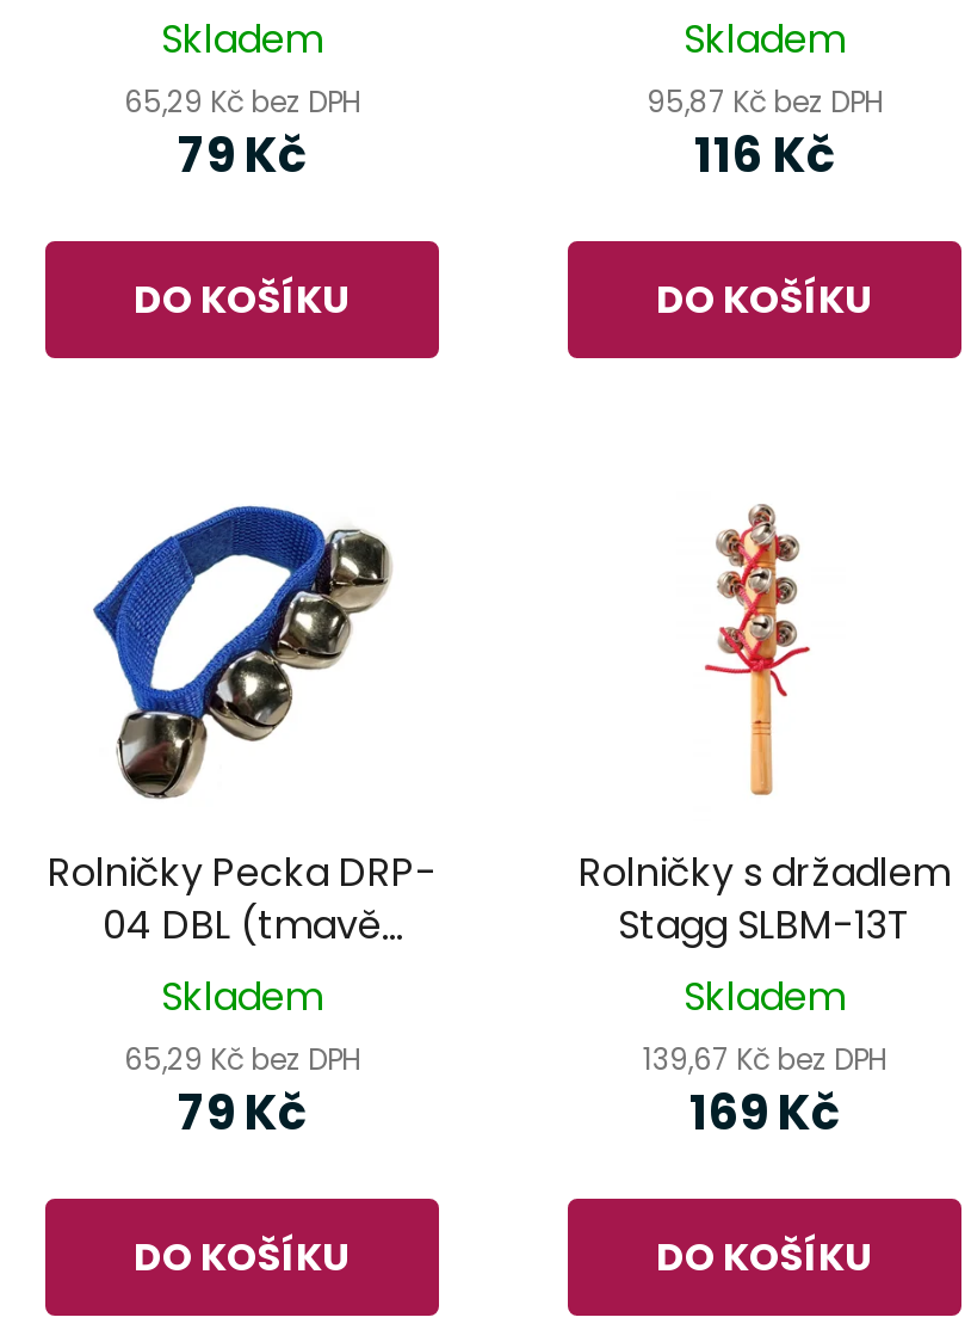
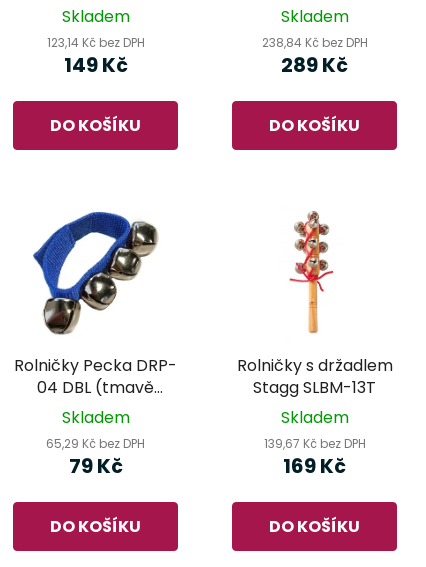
- 65,29 Kč bez DPH
+ 123,14 Kč bez DPH

- 95,87 Kč bez DPH
+ 238,84 Kč bez DPH

- 79 Kč
+ 149 Kč

- 116 Kč
+ 289 Kč
